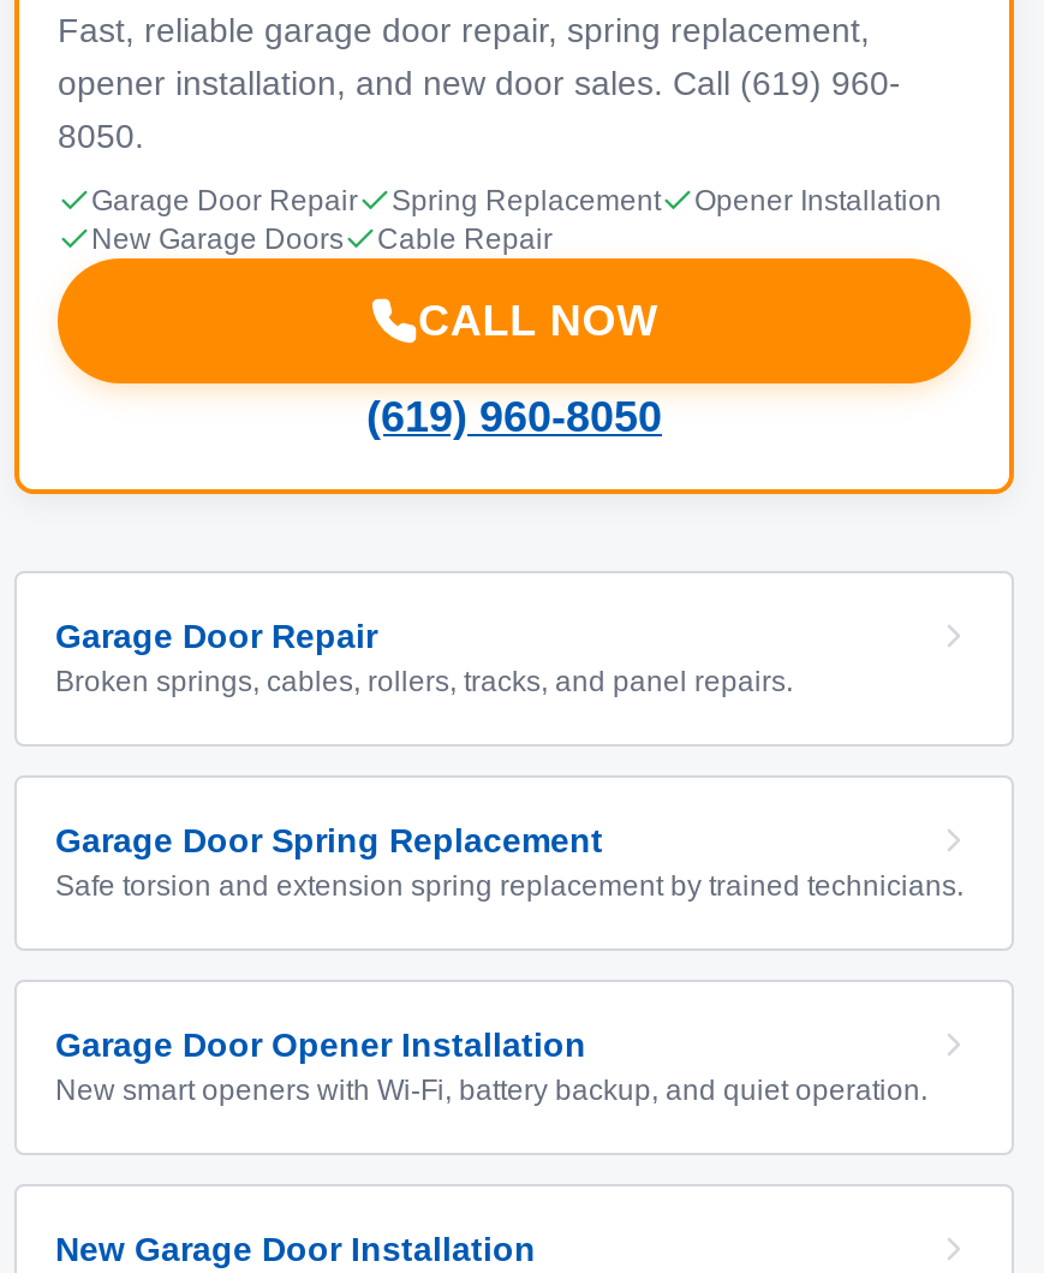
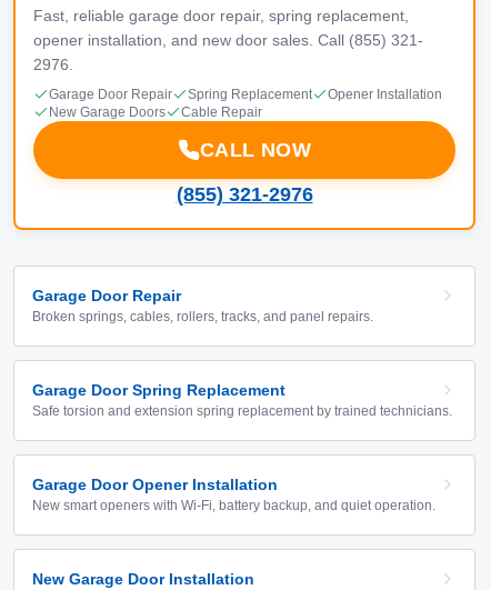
- opener installation, and new door sales. Call (619) 960-
+ opener installation, and new door sales. Call (855) 321-

- 8050.
+ 2976.

- (619) 960-8050
+ (855) 321-2976
